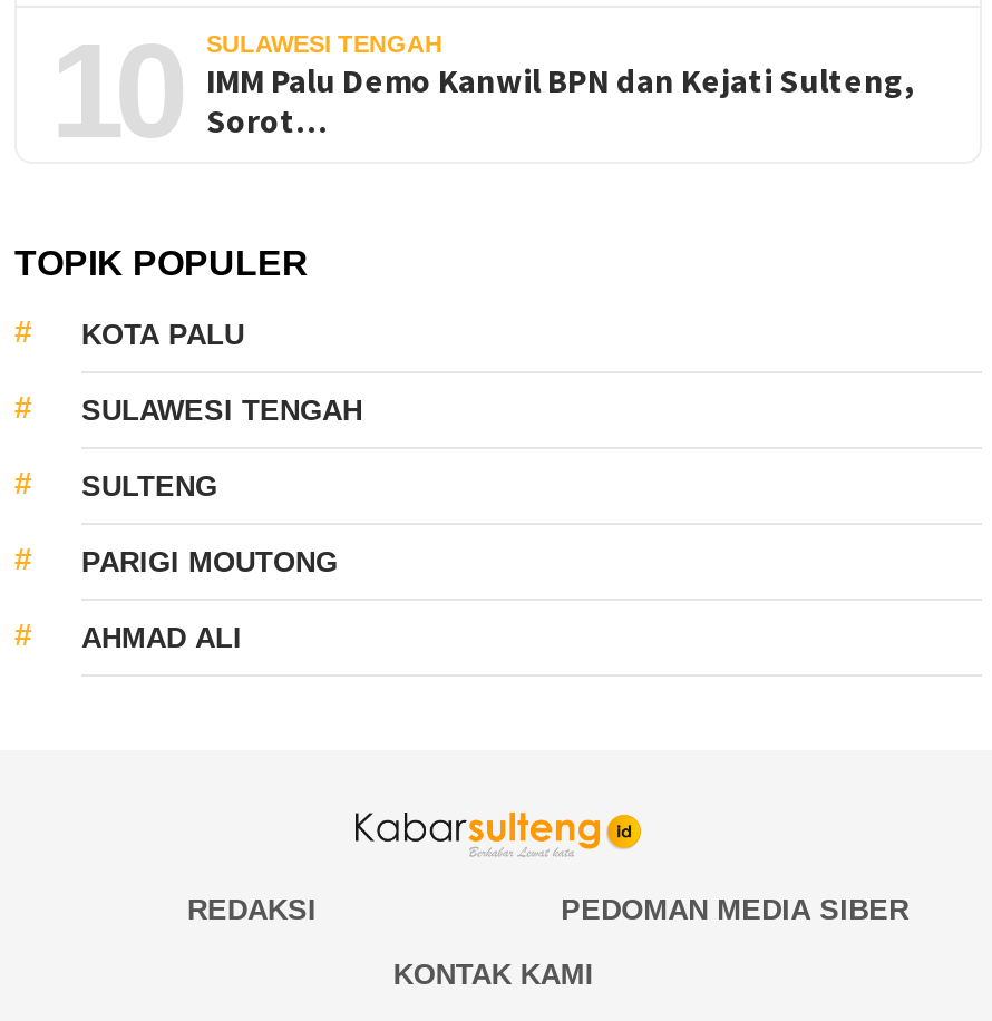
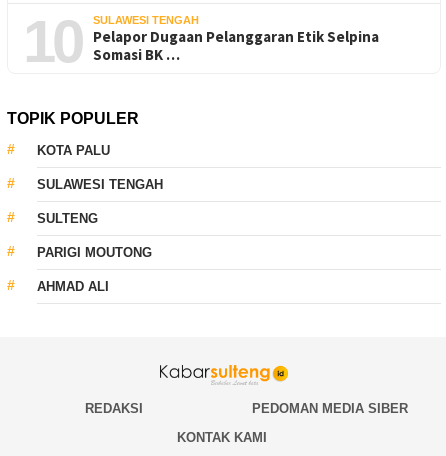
- IMM Palu Demo Kanwil BPN dan Kejati Sulteng,
- Sorot…
+ Pelapor Dugaan Pelanggaran Etik Selpina
+ Somasi BK …
